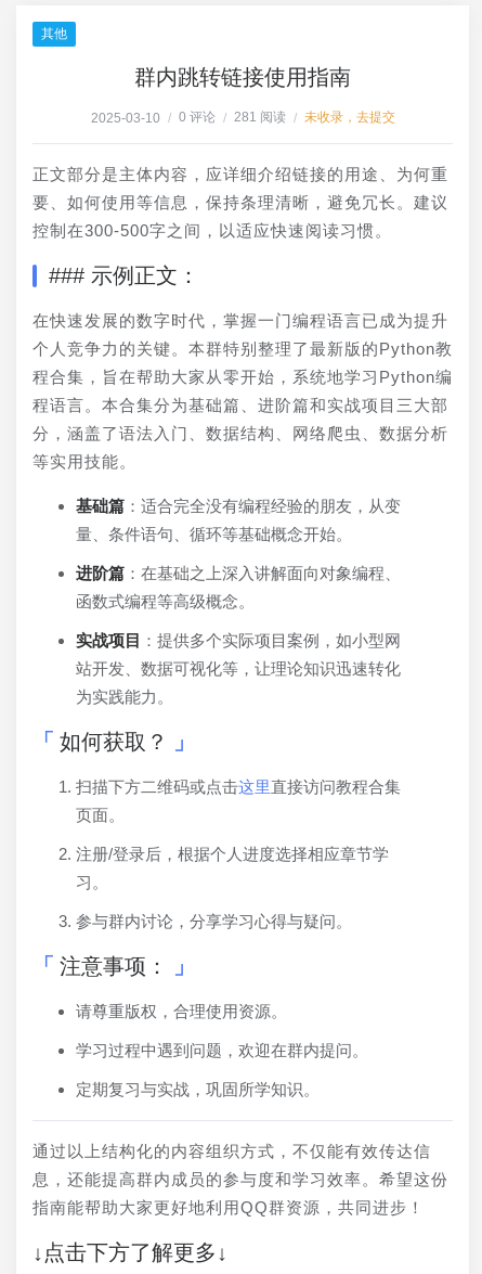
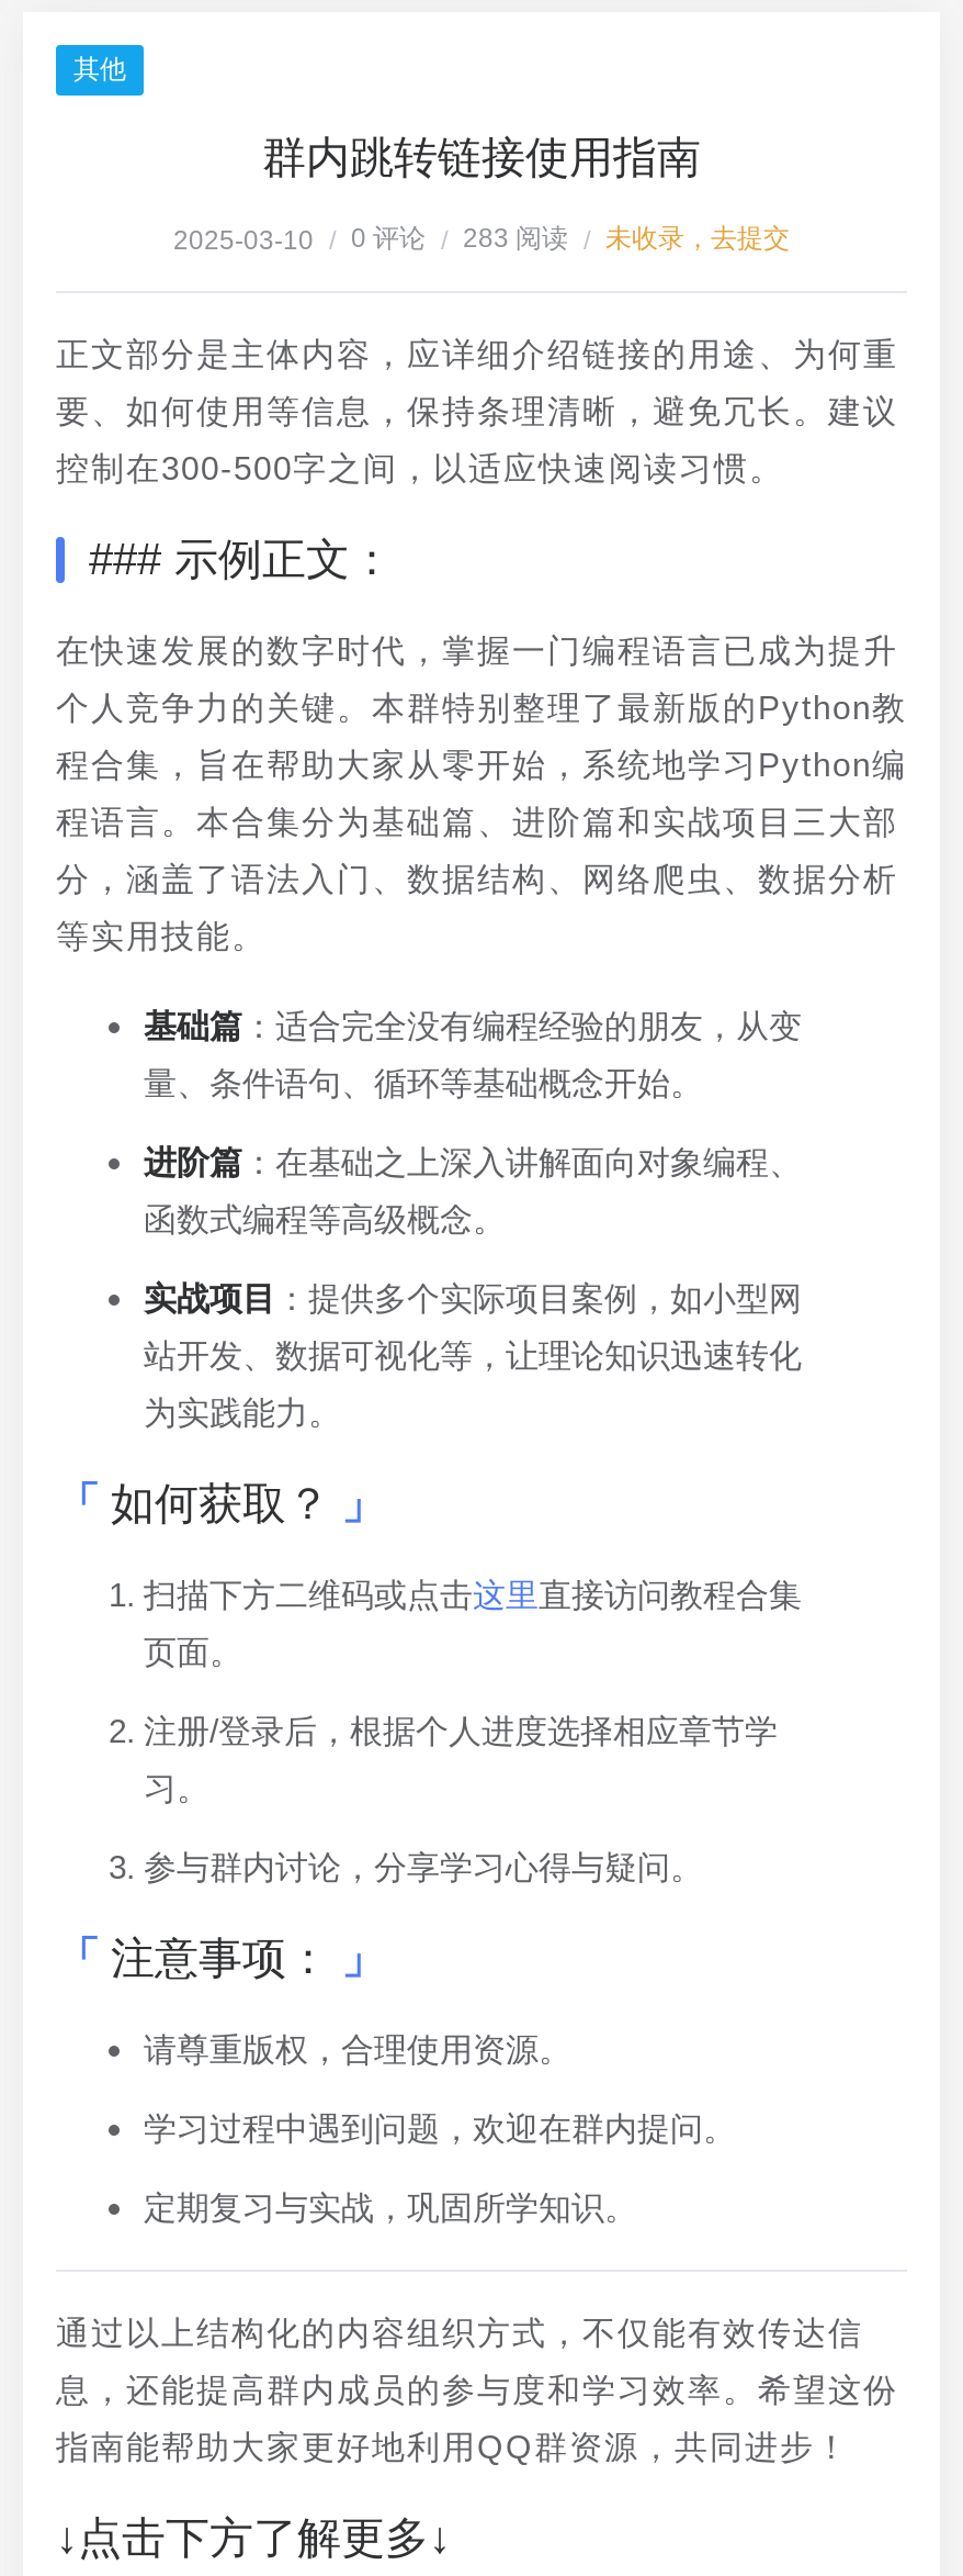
- 2025-03-10 / 0 评论 / 281 阅读 / 未收录，去提交
+ 2025-03-10 / 0 评论 / 283 阅读 / 未收录，去提交
